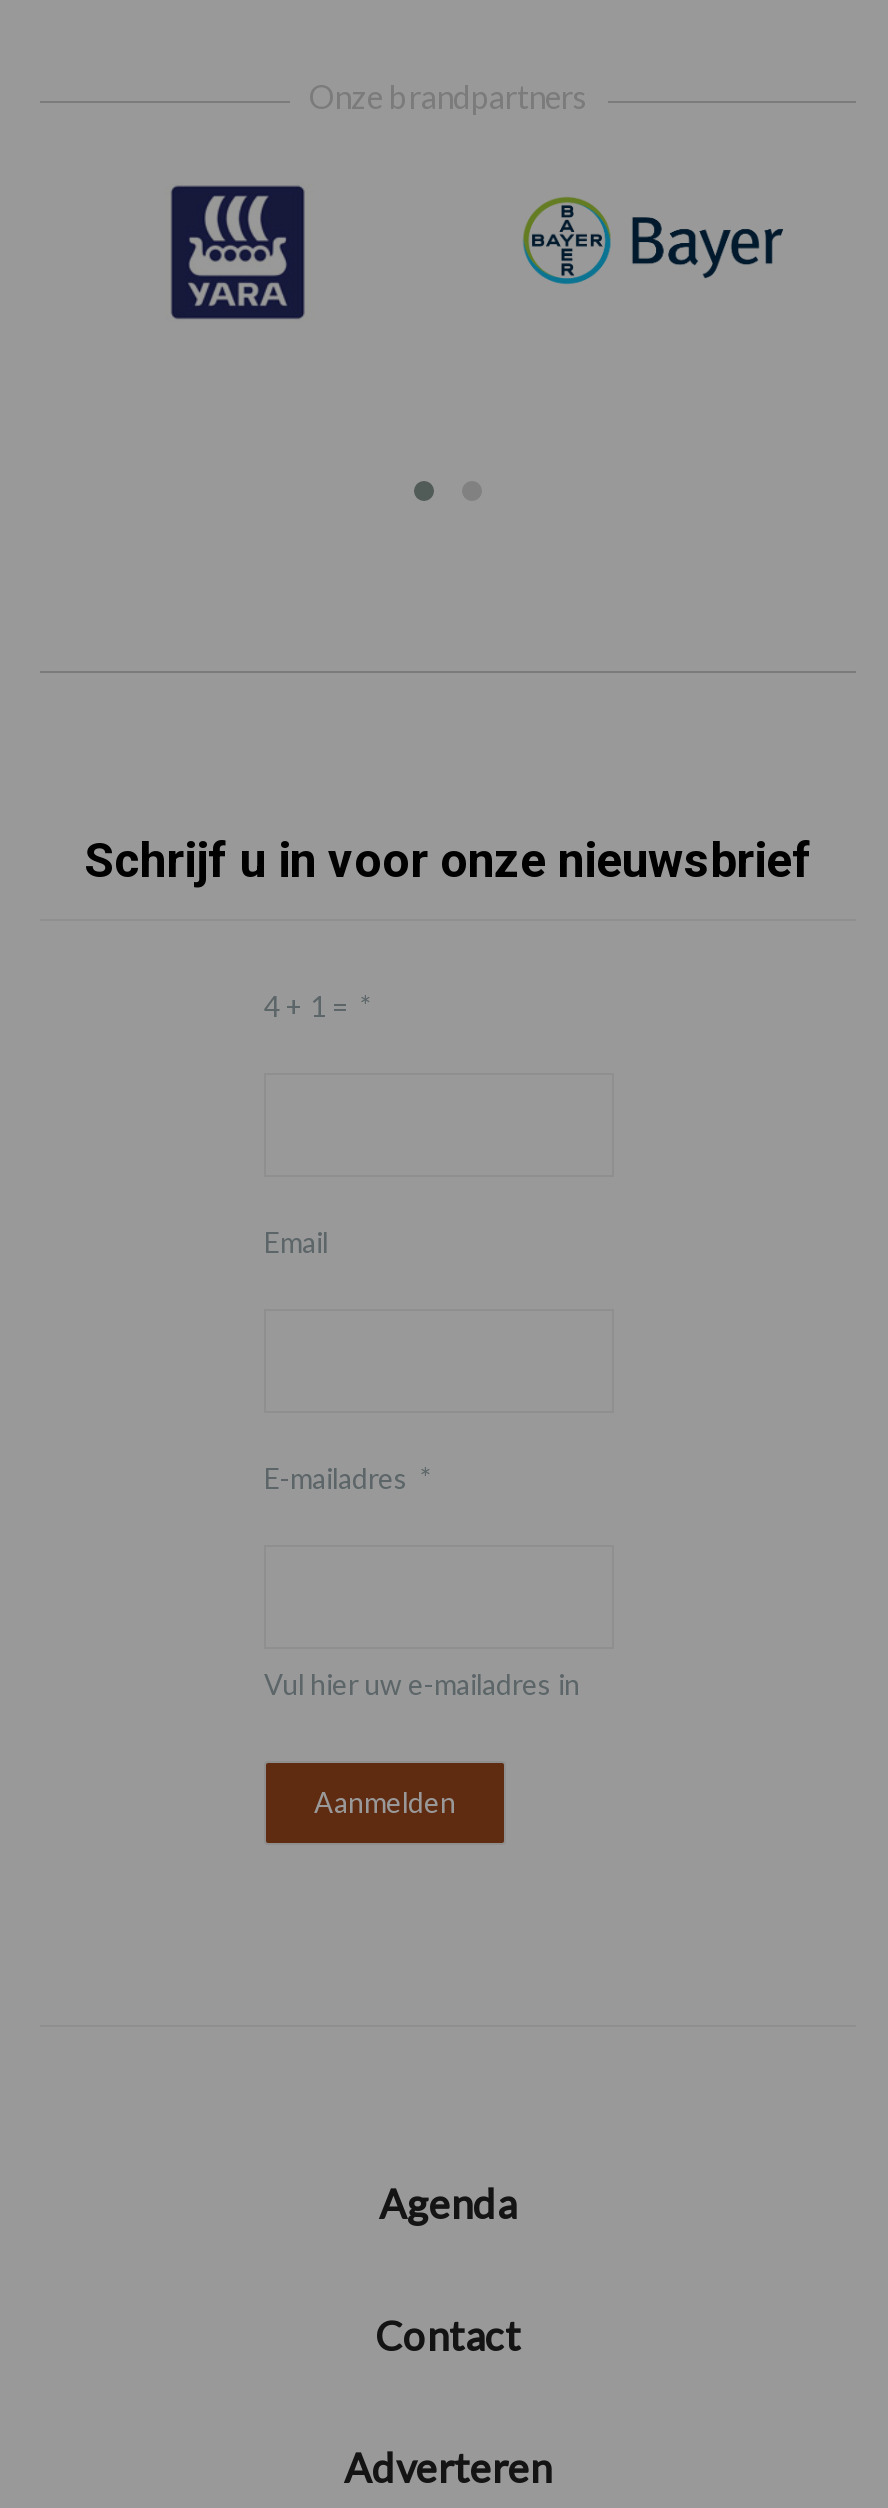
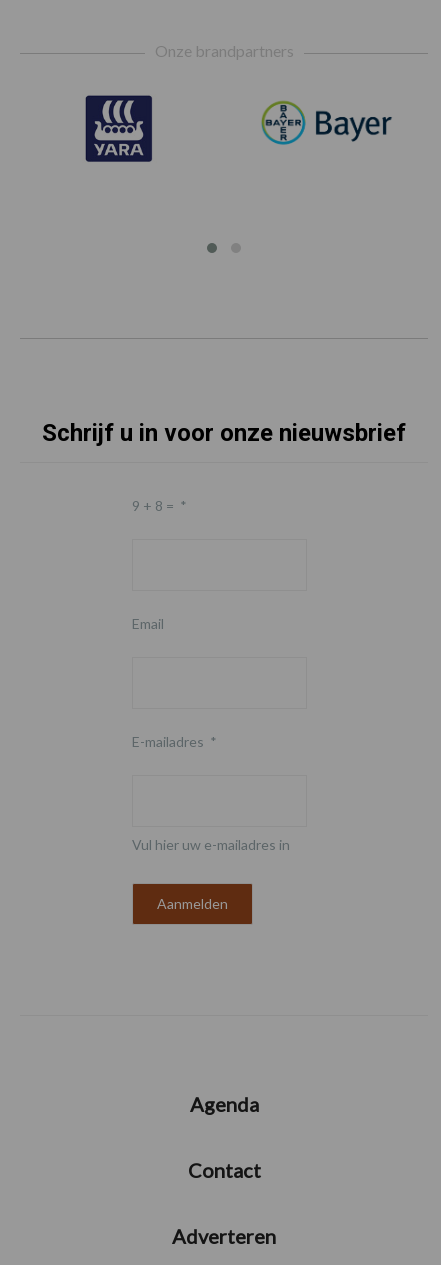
- 4 + 1 = *
+ 9 + 8 = *
